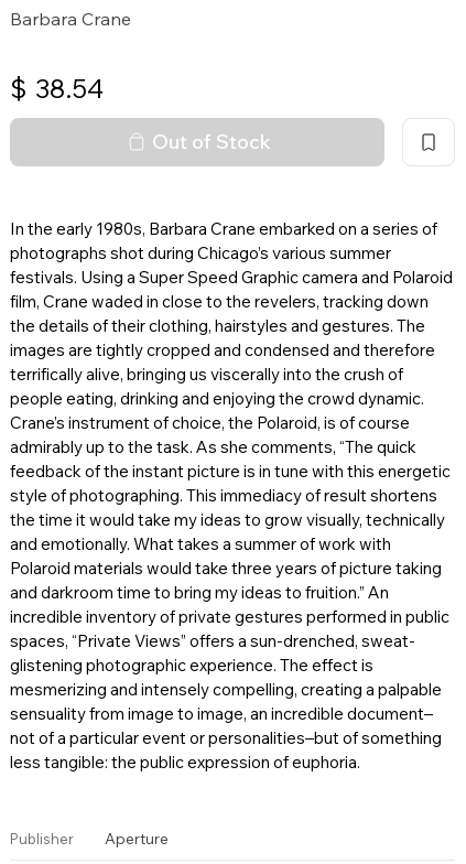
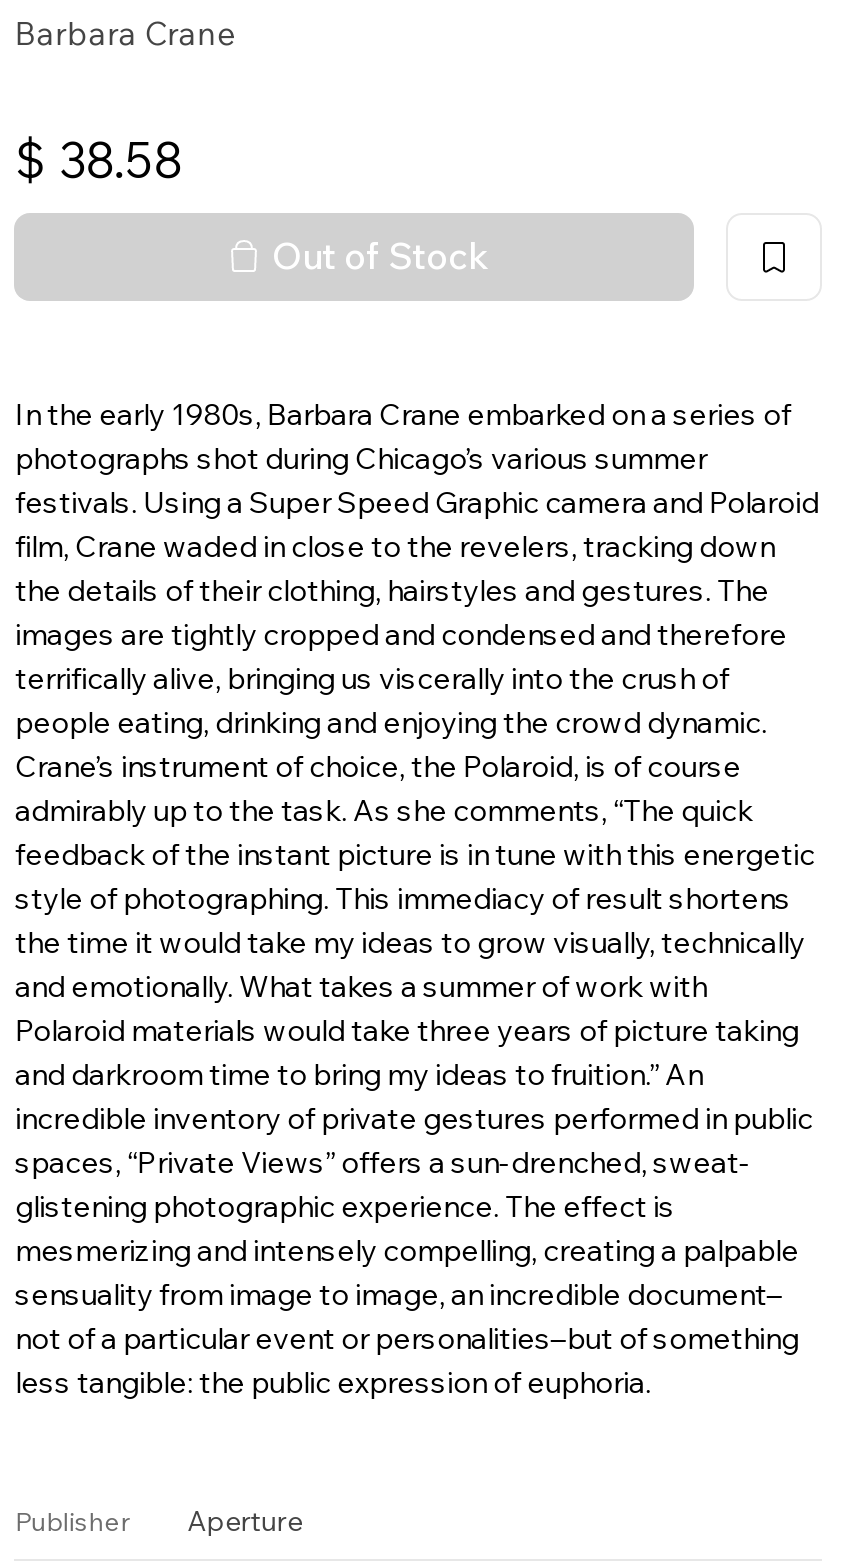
- $ 38.54
+ $ 38.58
